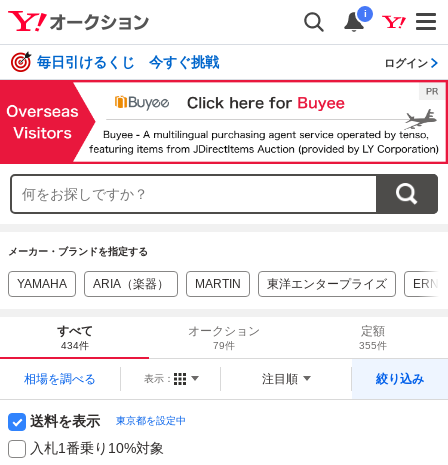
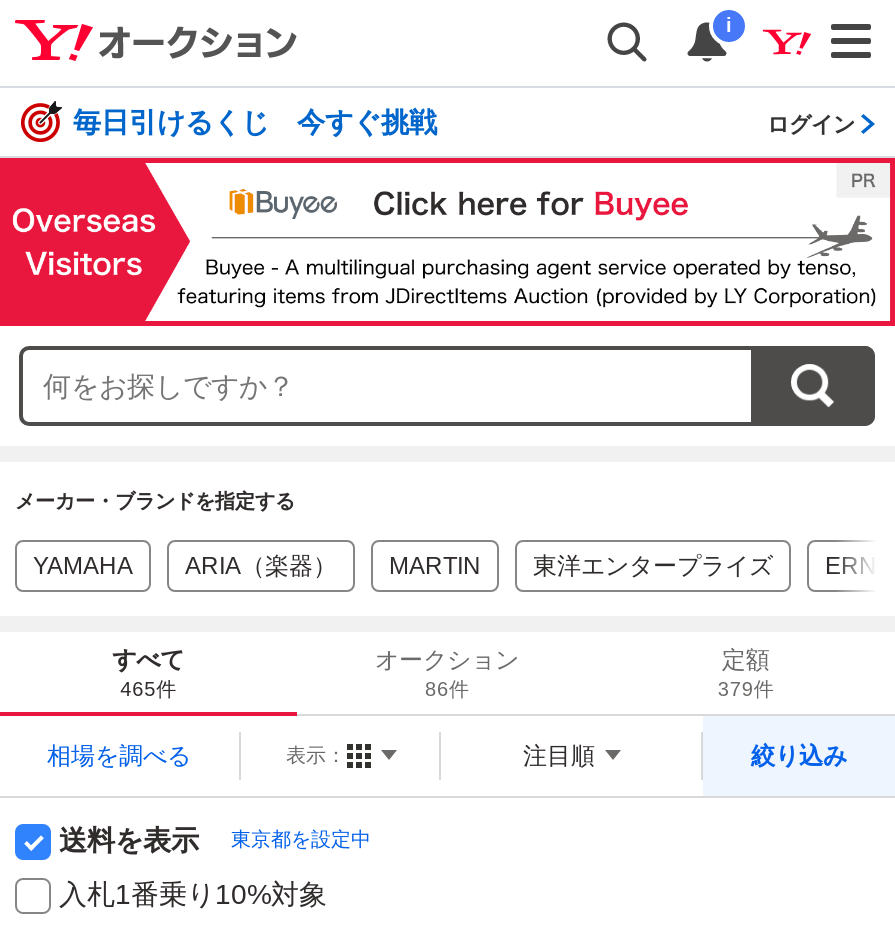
- 434件
+ 465件

- 79件
+ 86件

- 355件
+ 379件
